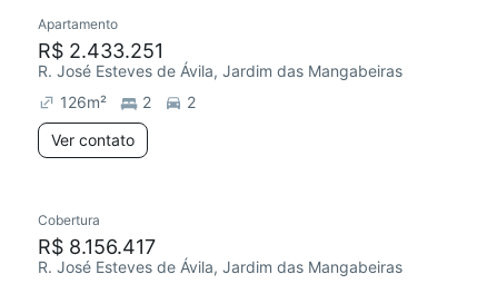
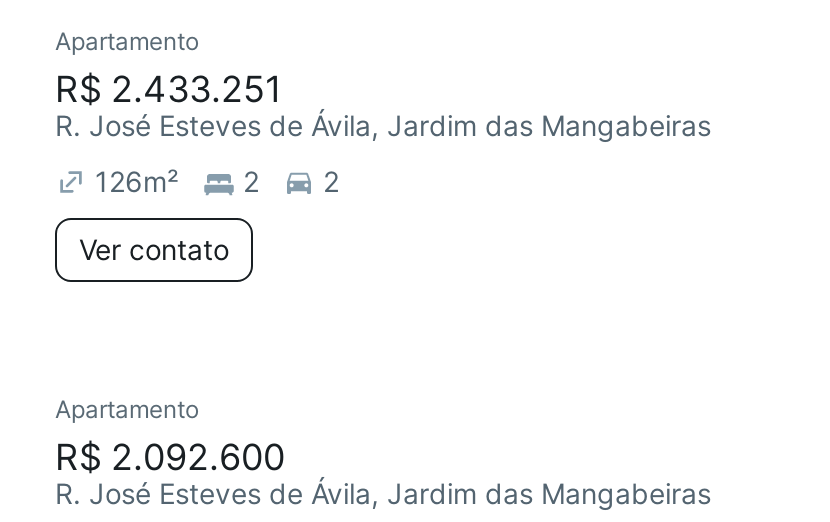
- Cobertura
- R$ 8.156.417
+ Apartamento
+ R$ 2.092.600
